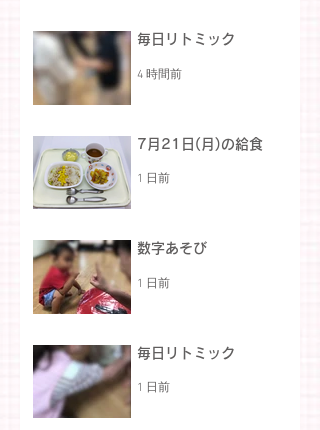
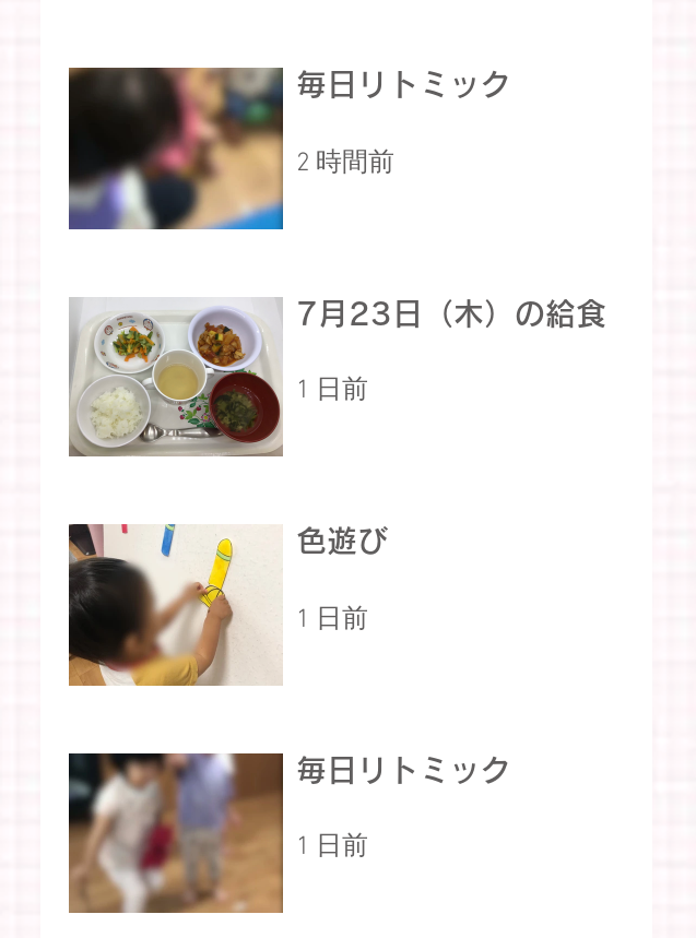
- [image]
- 4 時間前
+ [image]
+ 2 時間前

- [image]
- 7月21日(月)の給食
+ [image]
+ 7月23日（木）の給食

- [image]
- 数字あそび
+ [image]
+ 色遊び

- [image]
+ [image]
